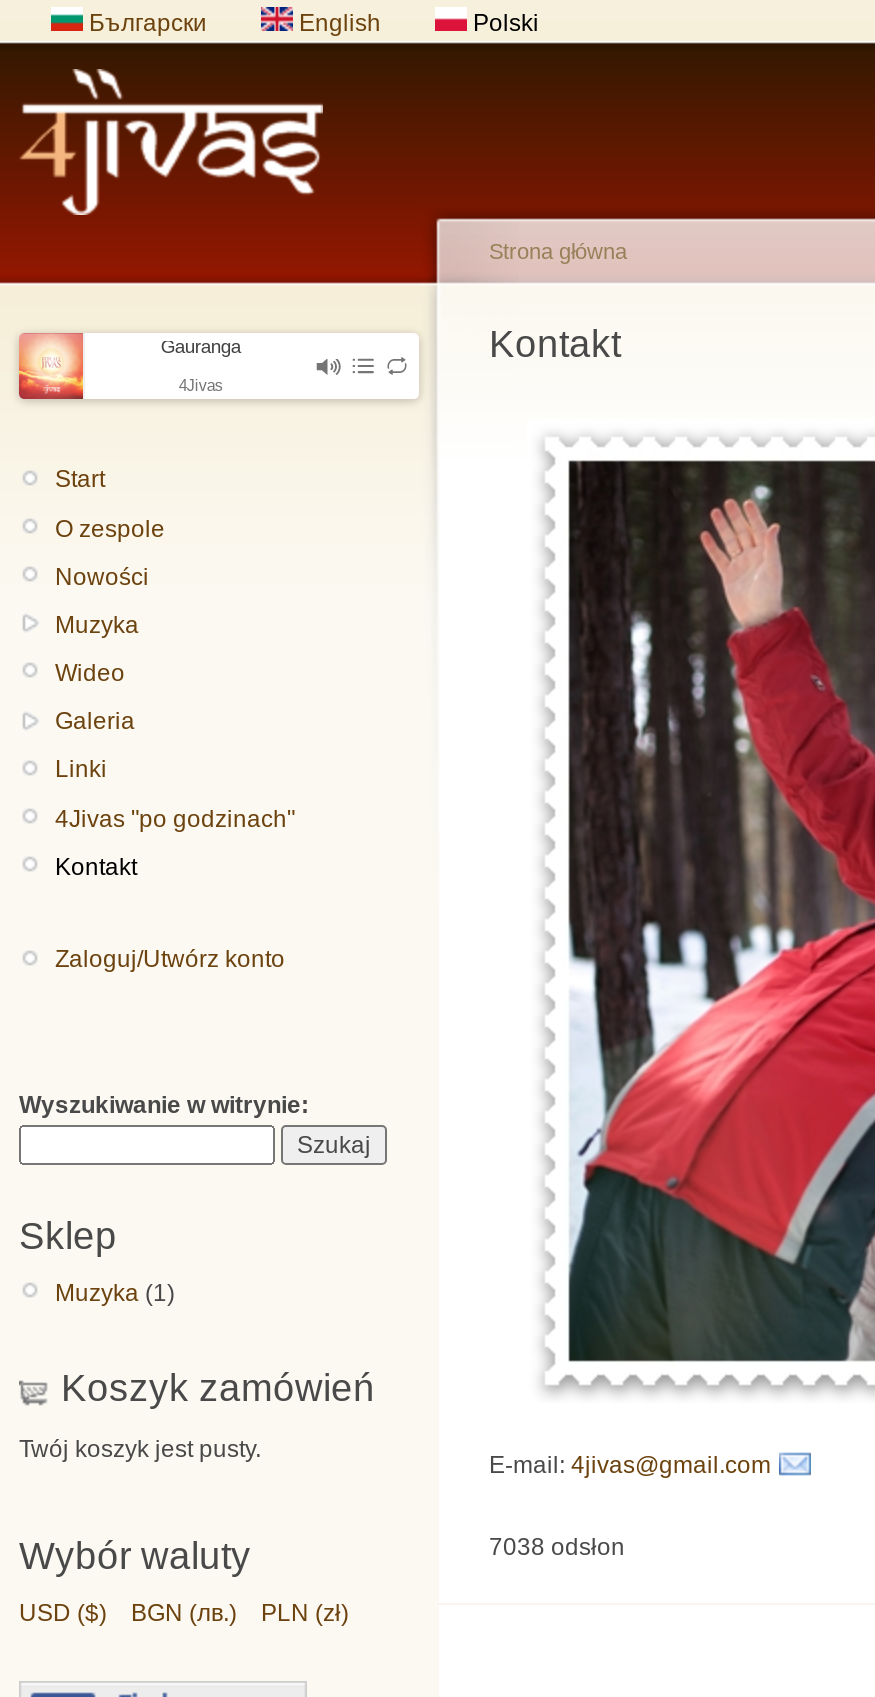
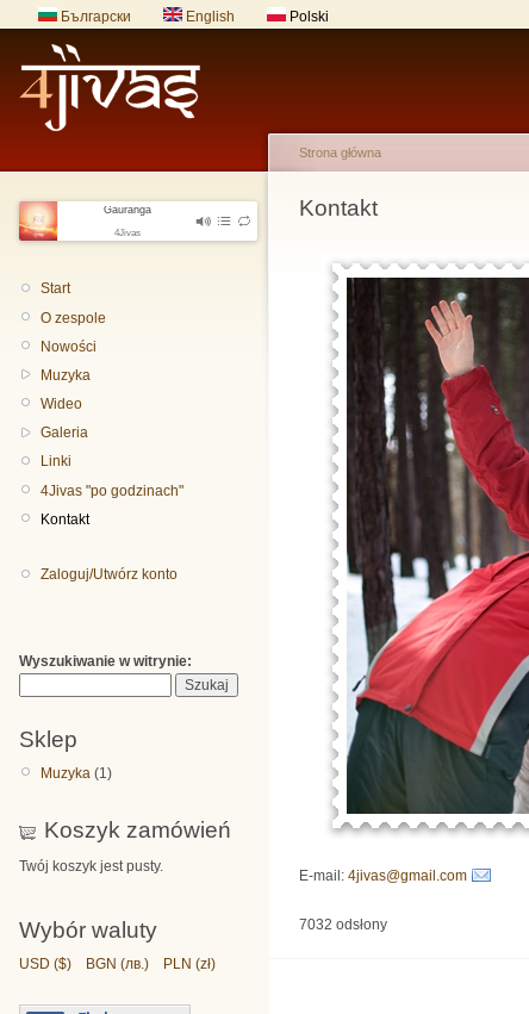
- 7038 odsłon
+ 7032 odsłony
